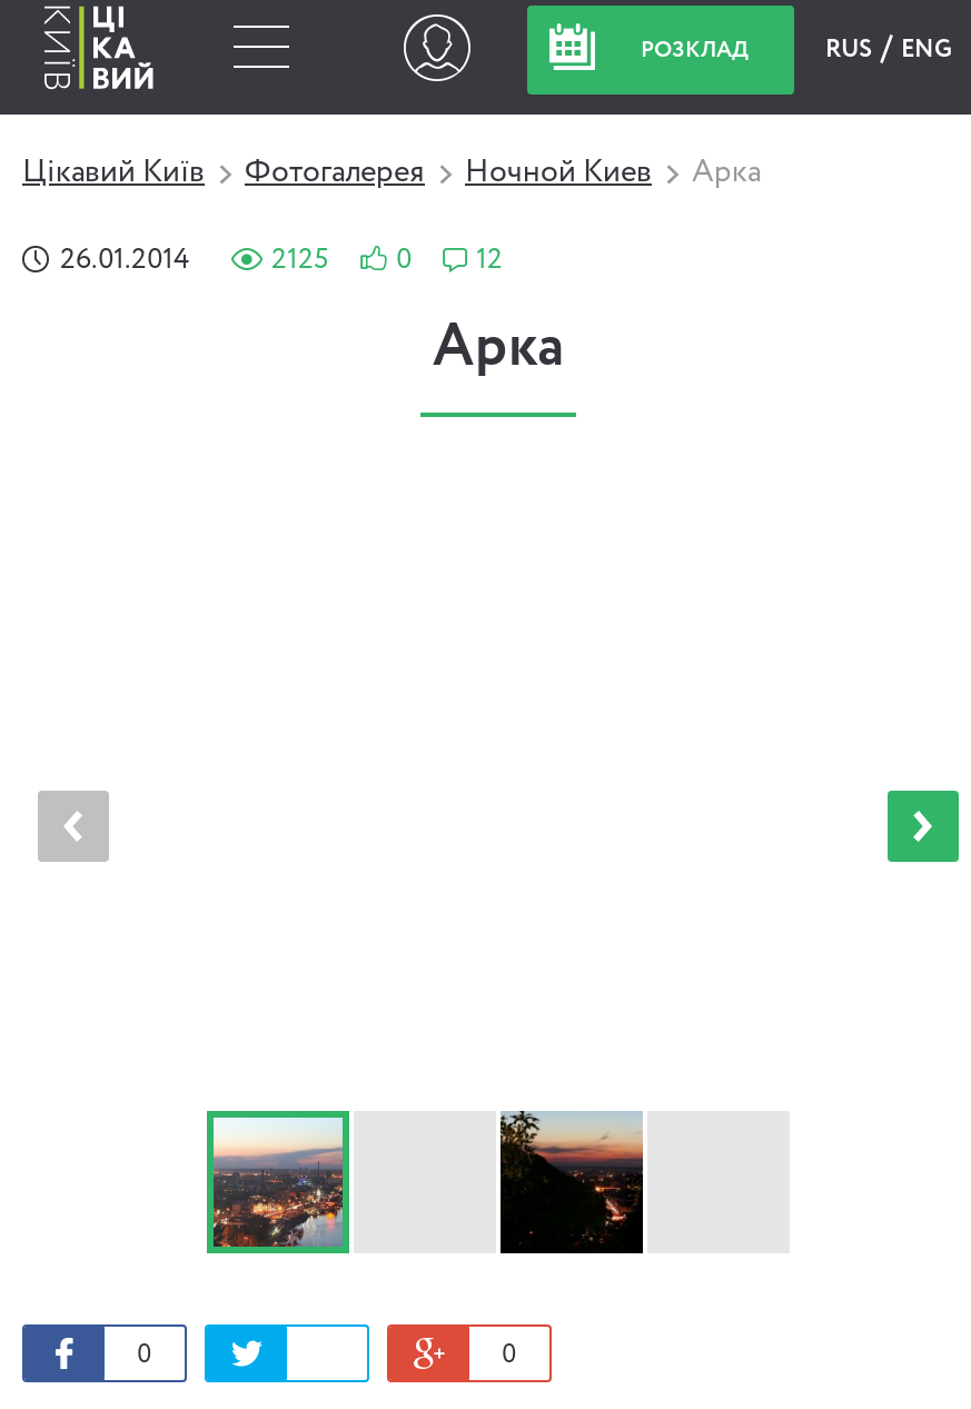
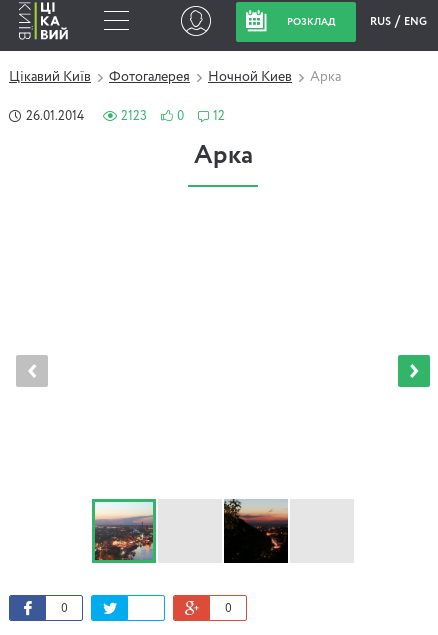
- 2125
+ 2123
